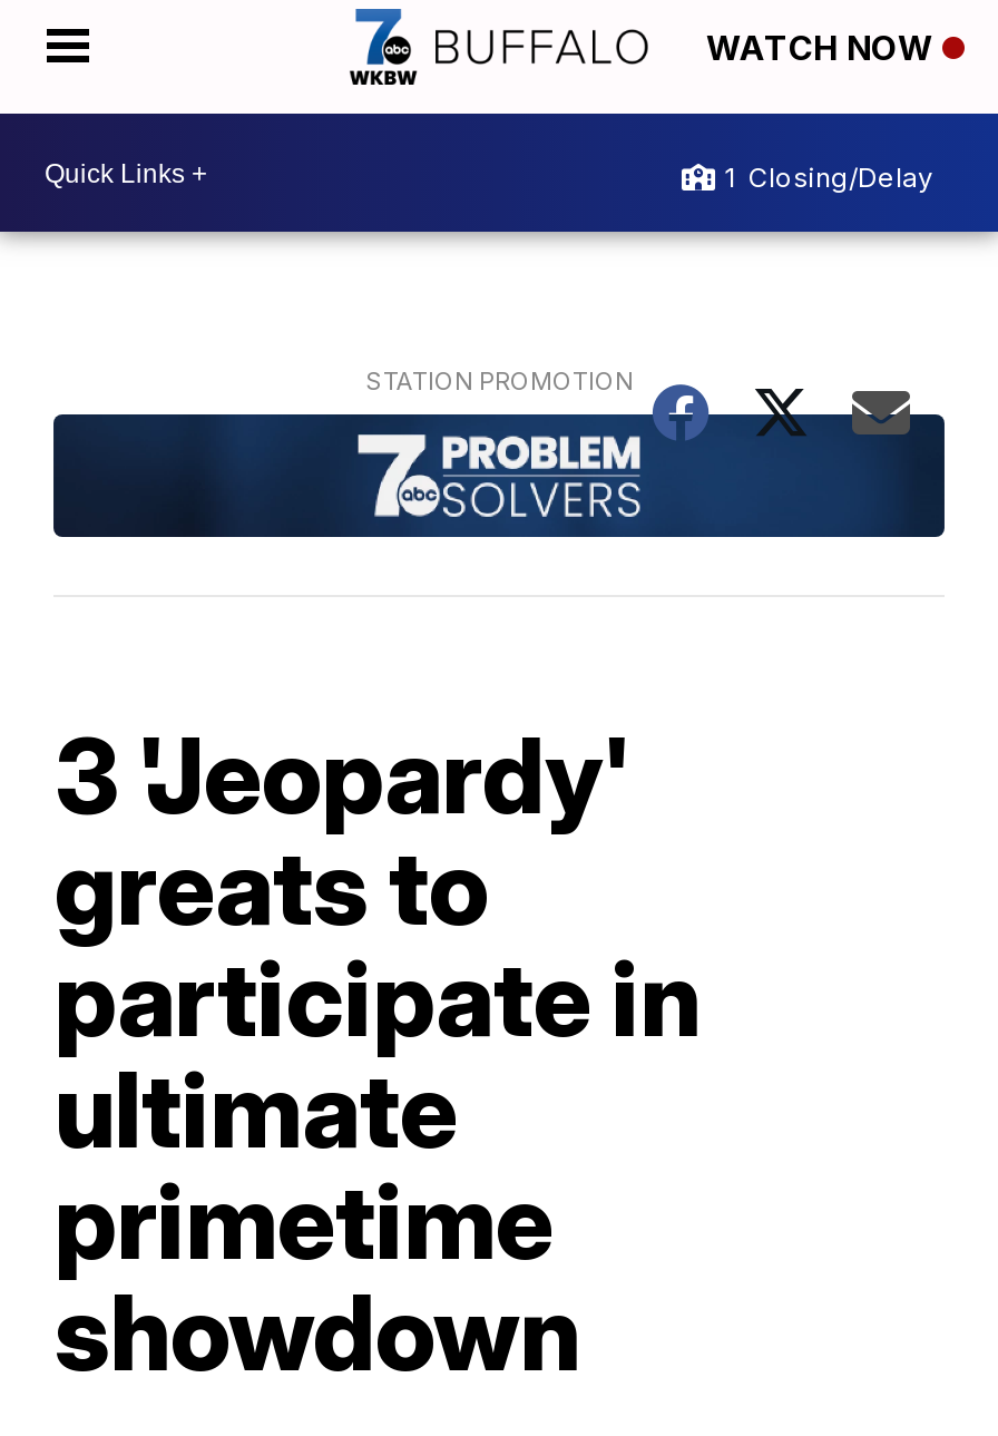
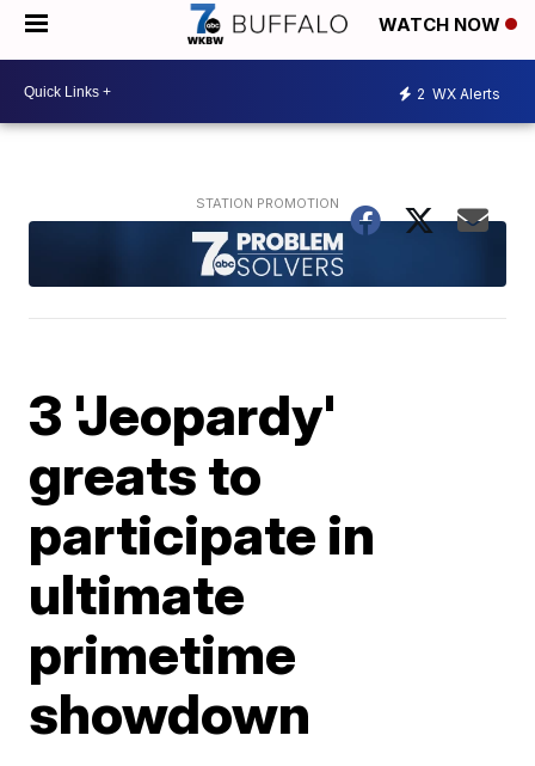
- 1 Closing/Delay
+ 2 WX Alerts
